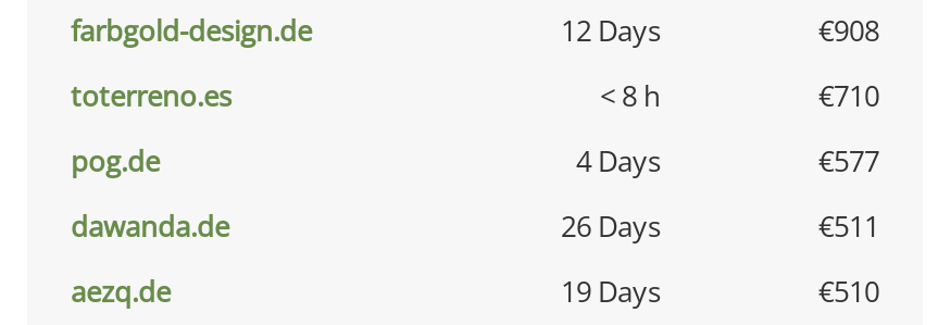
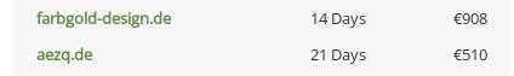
- 12 Days
+ 14 Days

- toterreno.es
- < 8 h
- €710
- pog.de
- 4 Days
- €577
- dawanda.de
- 26 Days
- €511

- 19 Days
+ 21 Days
